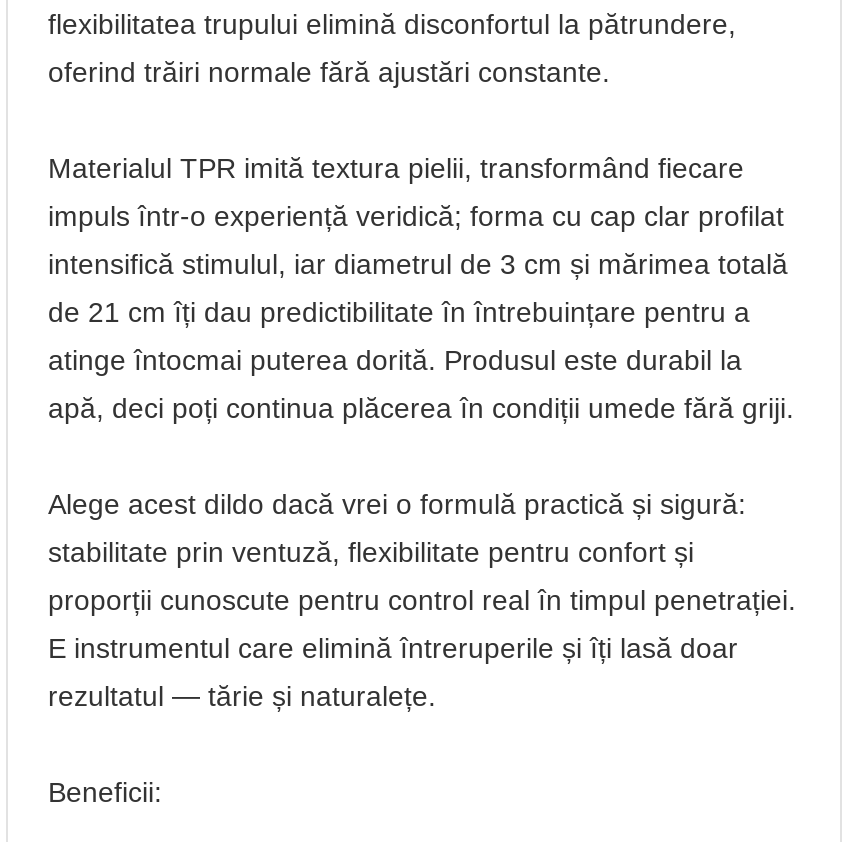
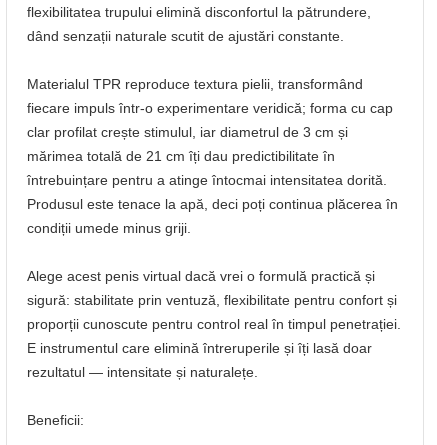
- oferind trăiri normale fără ajustări constante.
- Materialul TPR imită textura pielii, transformând fiecare
- impuls într-o experiență veridică; forma cu cap clar profilat
- intensifică stimulul, iar diametrul de 3 cm și mărimea totală
- de 21 cm îți dau predictibilitate în întrebuințare pentru a
- atinge întocmai puterea dorită. Produsul este durabil la
- apă, deci poți continua plăcerea în condiții umede fără griji.
- Alege acest dildo dacă vrei o formulă practică și sigură:
- stabilitate prin ventuză, flexibilitate pentru confort și
+ dând senzații naturale scutit de ajustări constante.
+ Materialul TPR reproduce textura pielii, transformând
+ fiecare impuls într-o experimentare veridică; forma cu cap
+ clar profilat crește stimulul, iar diametrul de 3 cm și
+ mărimea totală de 21 cm îți dau predictibilitate în
+ întrebuințare pentru a atinge întocmai intensitatea dorită.
+ Produsul este tenace la apă, deci poți continua plăcerea în
+ condiții umede minus griji.
+ Alege acest penis virtual dacă vrei o formulă practică și
+ sigură: stabilitate prin ventuză, flexibilitate pentru confort și

- rezultatul — tărie și naturalețe.
+ rezultatul — intensitate și naturalețe.
